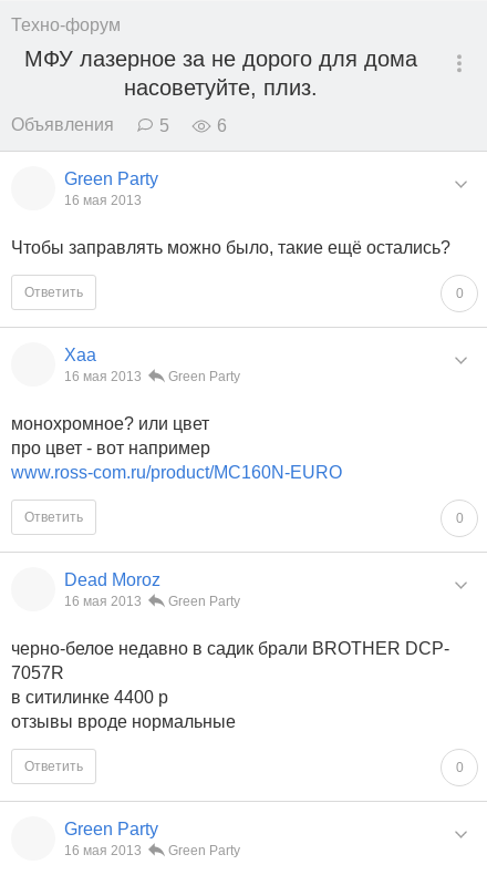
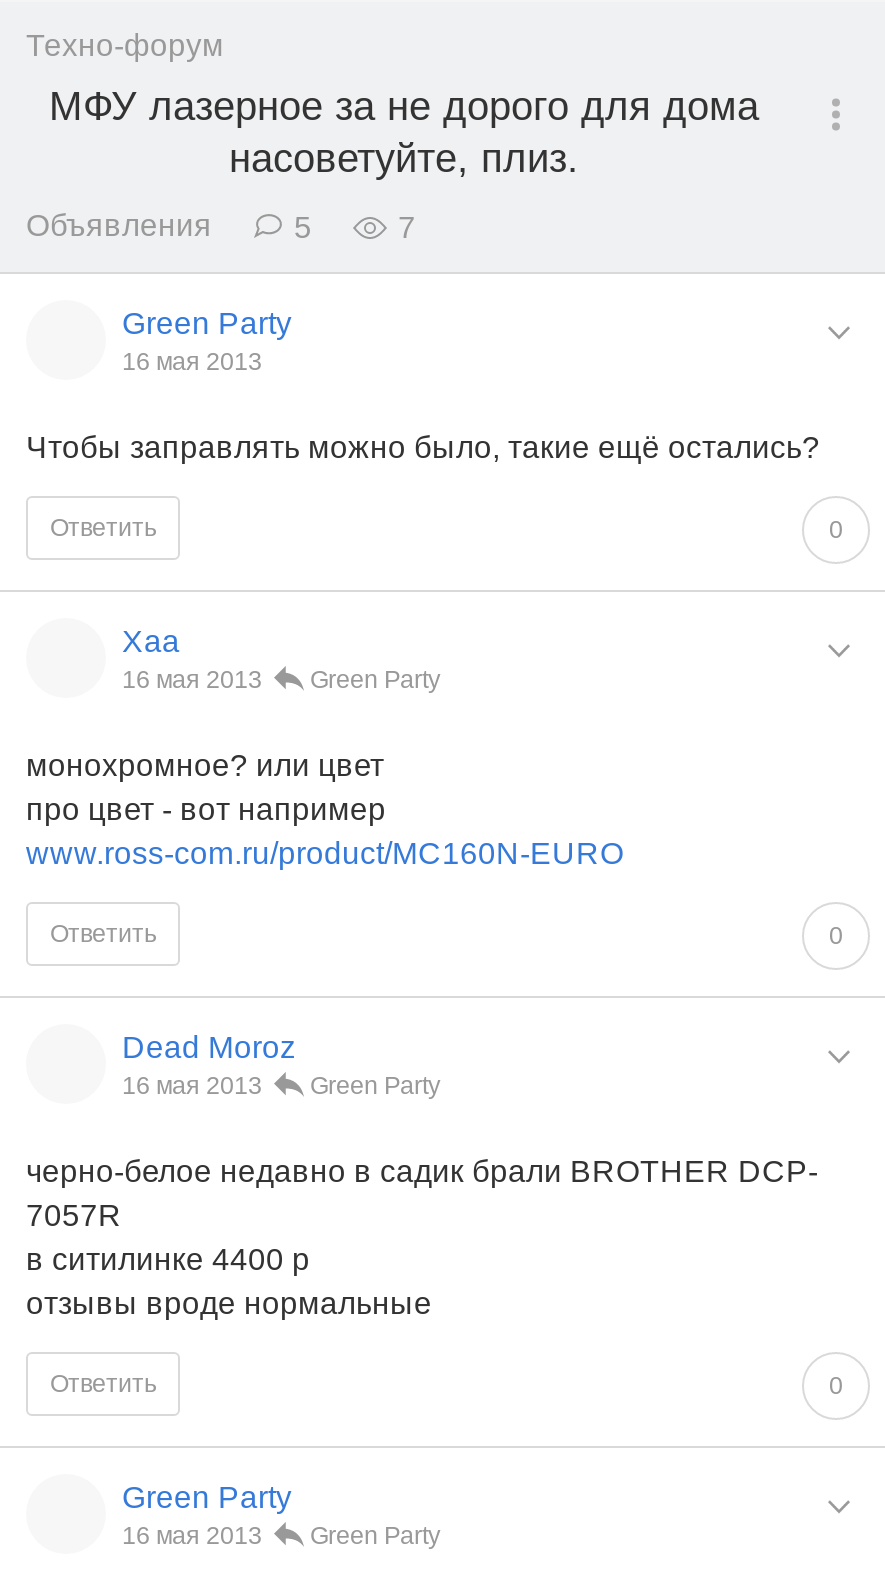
- 6
+ 7
